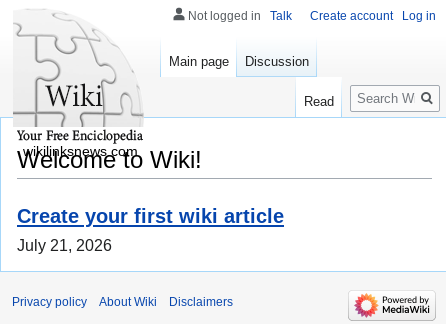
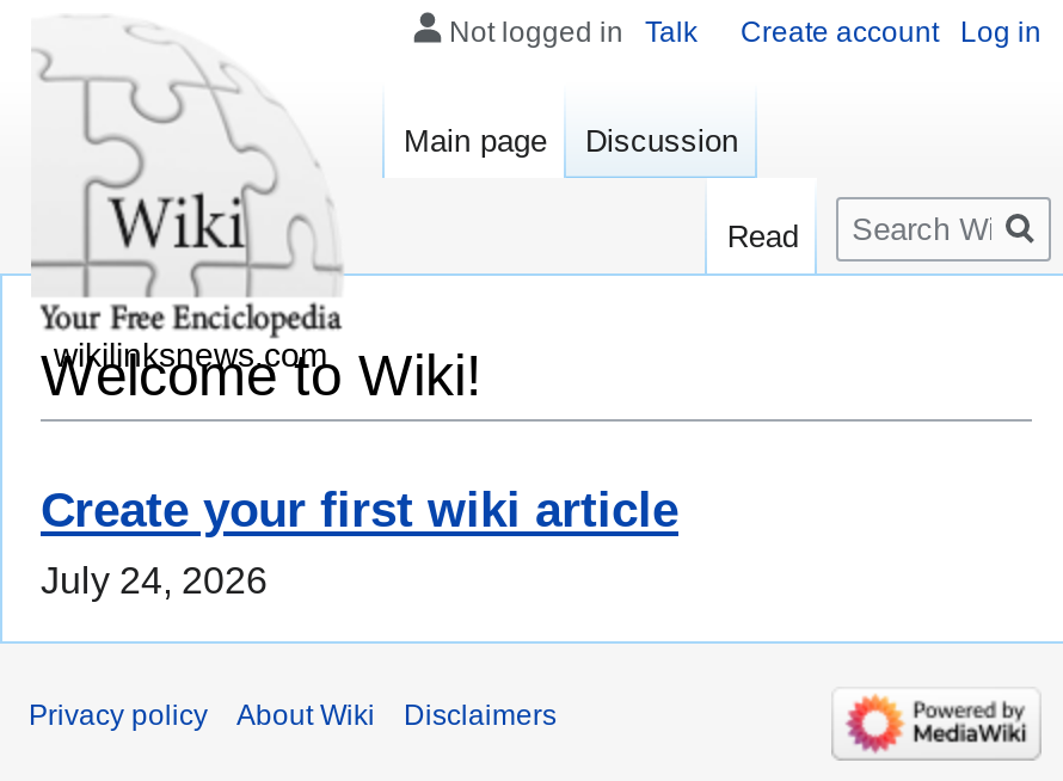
- July 21, 2026
+ July 24, 2026
